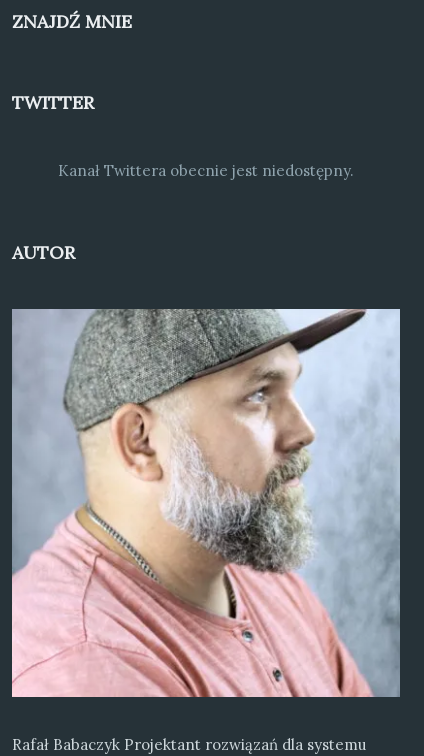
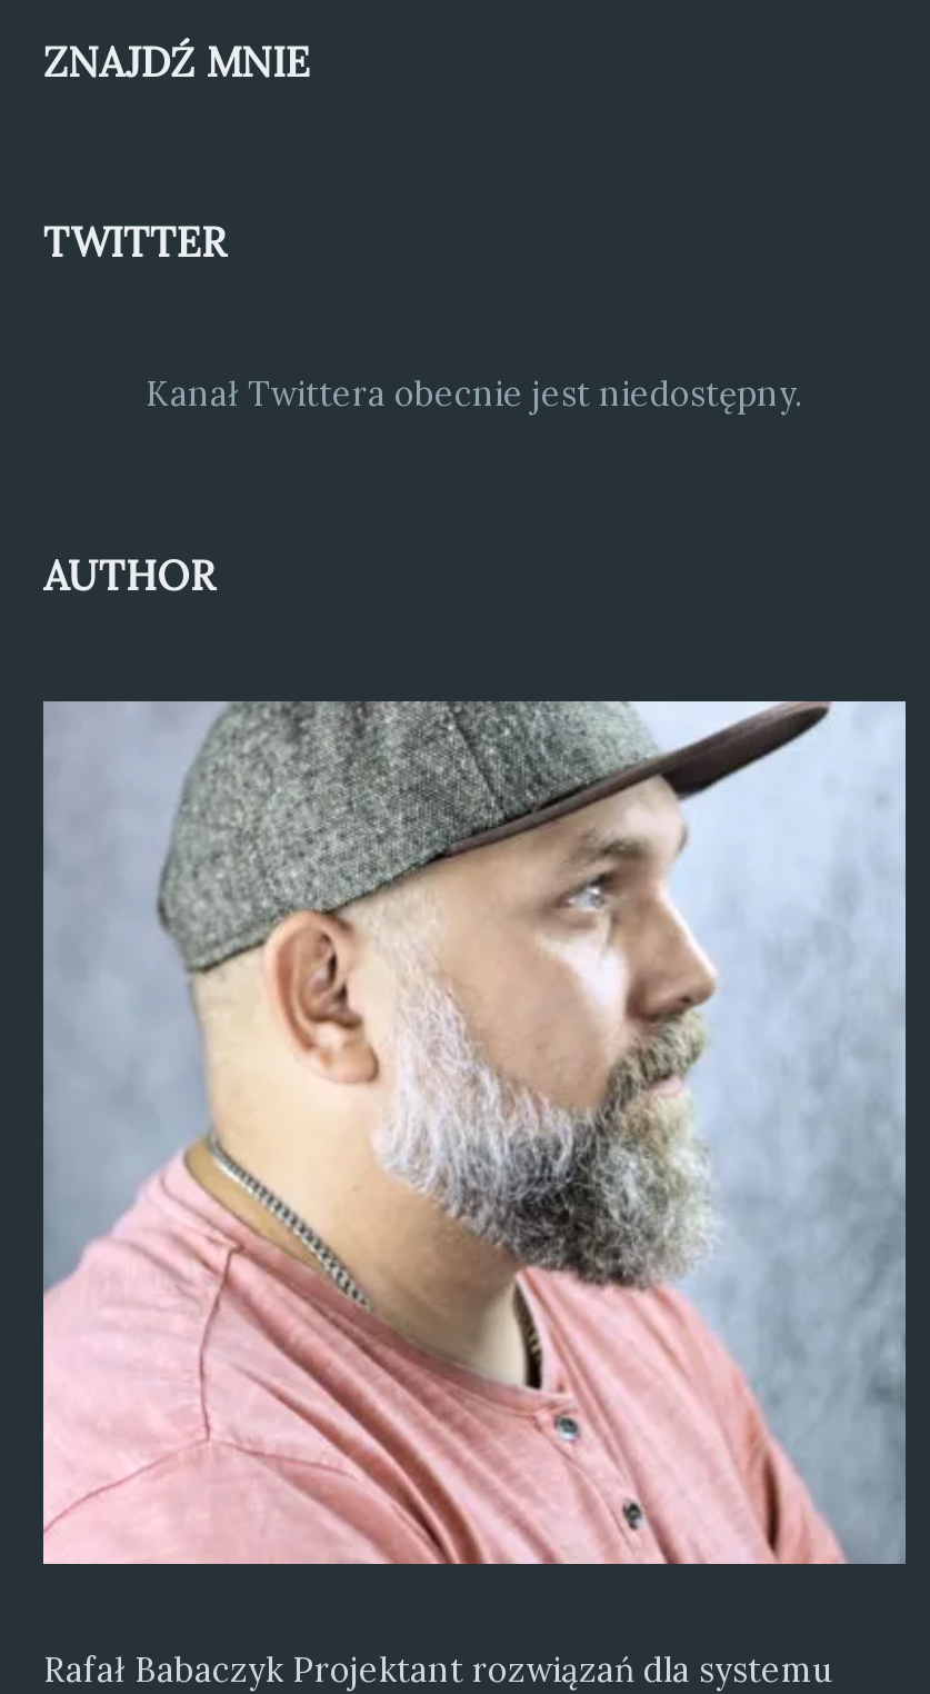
- AUTOR
+ AUTHOR
